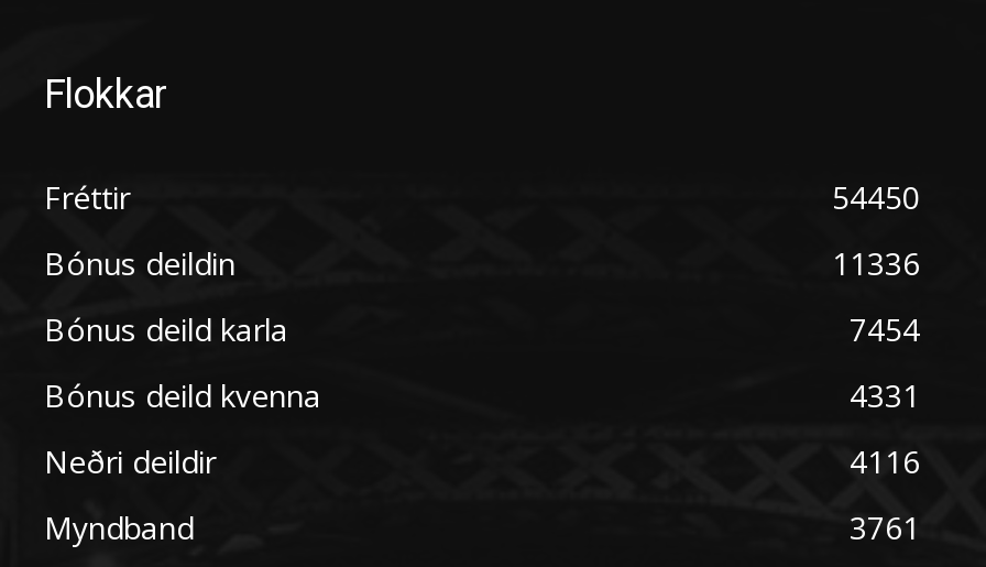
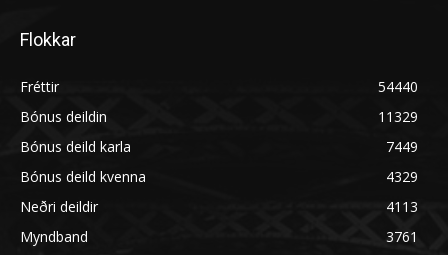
- 54450
+ 54440

- 11336
+ 11329

- 7454
+ 7449

- 4331
+ 4329

- 4116
+ 4113
